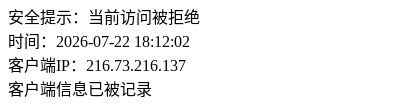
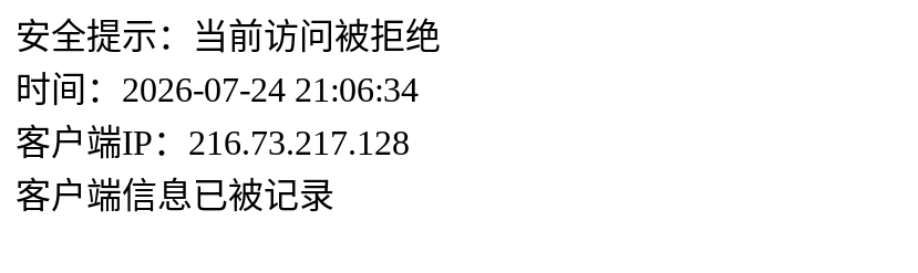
- 时间：2026-07-22 18:12:02
+ 时间：2026-07-24 21:06:34

- 客户端IP：216.73.216.137
+ 客户端IP：216.73.217.128
